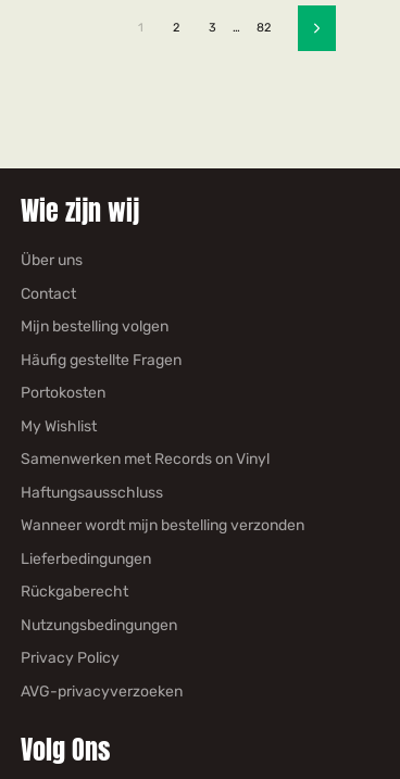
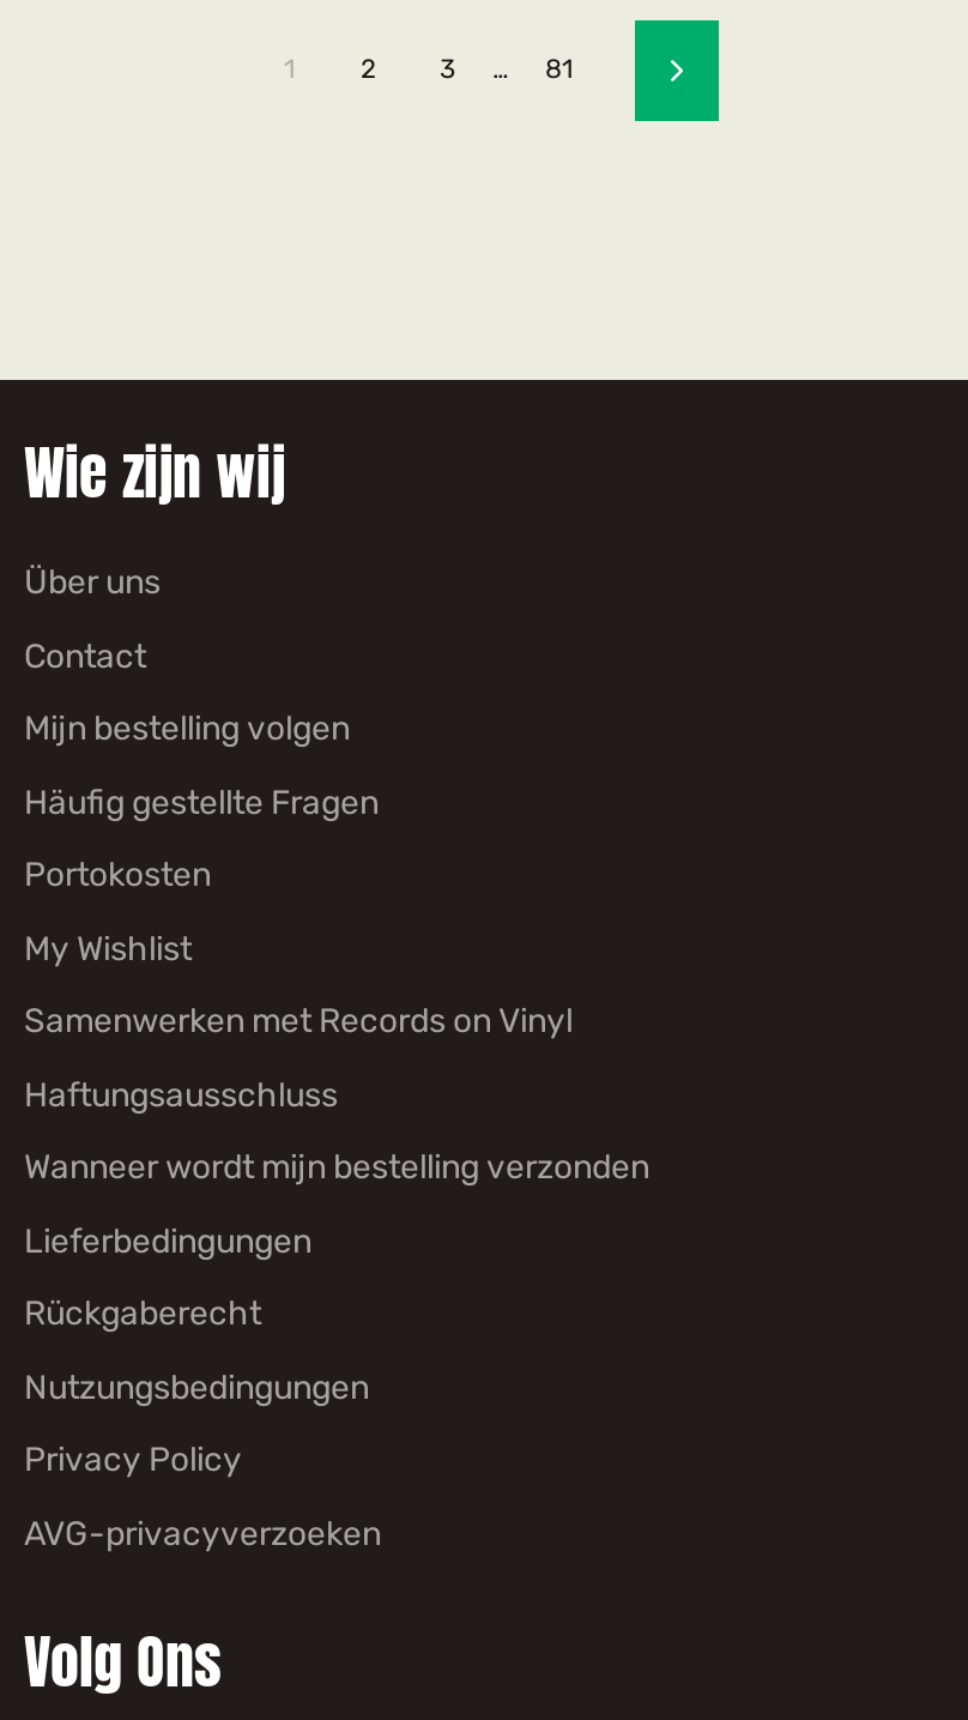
- 82
+ 81
